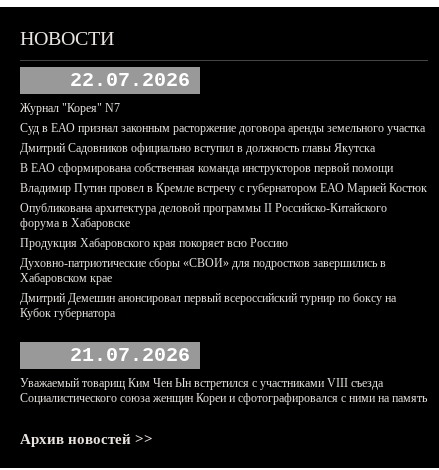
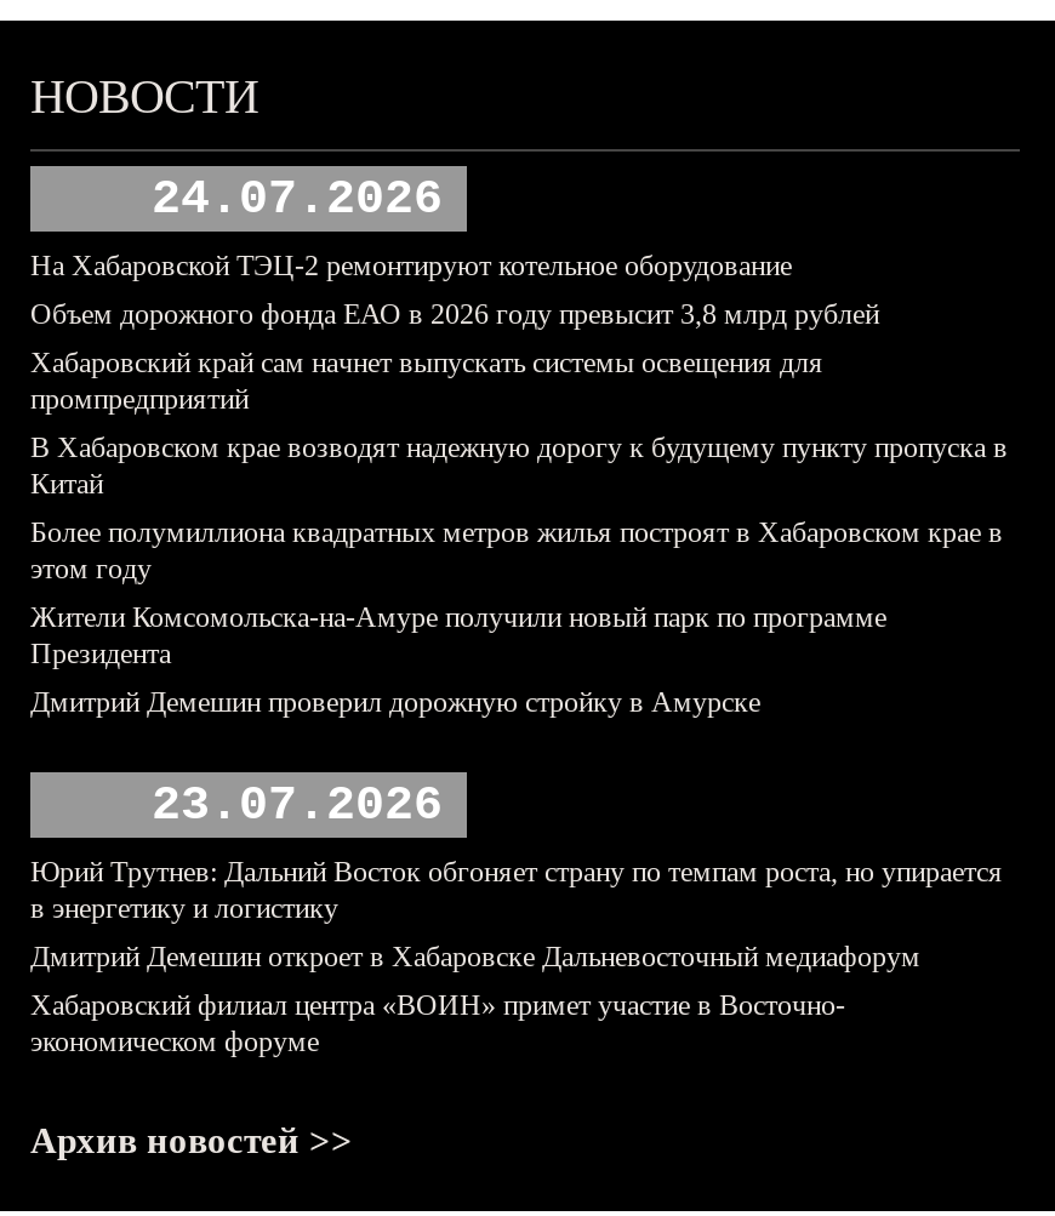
- 22.07.2026
- Журнал "Корея" N7
- Суд в ЕАО признал законным расторжение договора аренды земельного участка
- Дмитрий Садовников официально вступил в должность главы Якутска
- В ЕАО сформирована собственная команда инструкторов первой помощи
- Владимир Путин провел в Кремле встречу с губернатором ЕАО Марией Костюк
- Опубликована архитектура деловой программы II Российско-Китайского
- форума в Хабаровске
- Продукция Хабаровского края покоряет всю Россию
- Духовно-патриотические сборы «СВОИ» для подростков завершились в
- Хабаровском крае
- Дмитрий Демешин анонсировал первый всероссийский турнир по боксу на
- Кубок губернатора
+ 24.07.2026
+ На Хабаровской ТЭЦ-2 ремонтируют котельное оборудование
+ Объем дорожного фонда ЕАО в 2026 году превысит 3,8 млрд рублей
+ Хабаровский край сам начнет выпускать системы освещения для
+ промпредприятий
+ В Хабаровском крае возводят надежную дорогу к будущему пункту пропуска в
+ Китай
+ Более полумиллиона квадратных метров жилья построят в Хабаровском крае в
+ этом году
+ Жители Комсомольска-на-Амуре получили новый парк по программе
+ Президента
+ Дмитрий Демешин проверил дорожную стройку в Амурске

- 21.07.2026
- Уважаемый товарищ Ким Чен Ын встретился с участниками VIII съезда
- Социалистического союза женщин Кореи и сфотографировался с ними на память
+ 23.07.2026
+ Юрий Трутнев: Дальний Восток обгоняет страну по темпам роста, но упирается
+ в энергетику и логистику
+ Дмитрий Демешин откроет в Хабаровске Дальневосточный медиафорум
+ Хабаровский филиал центра «ВОИН» примет участие в Восточно-
+ экономическом форуме
